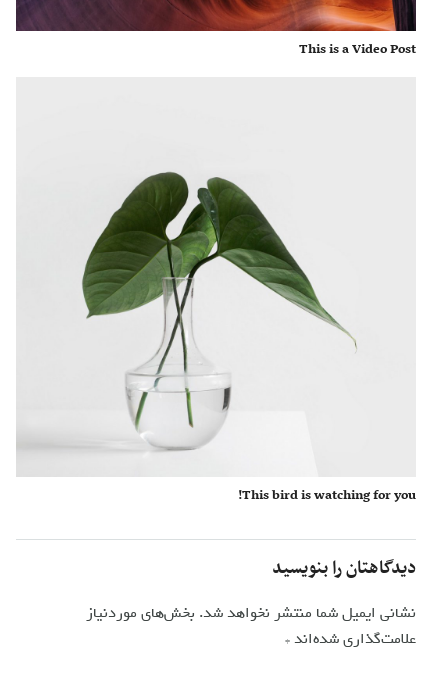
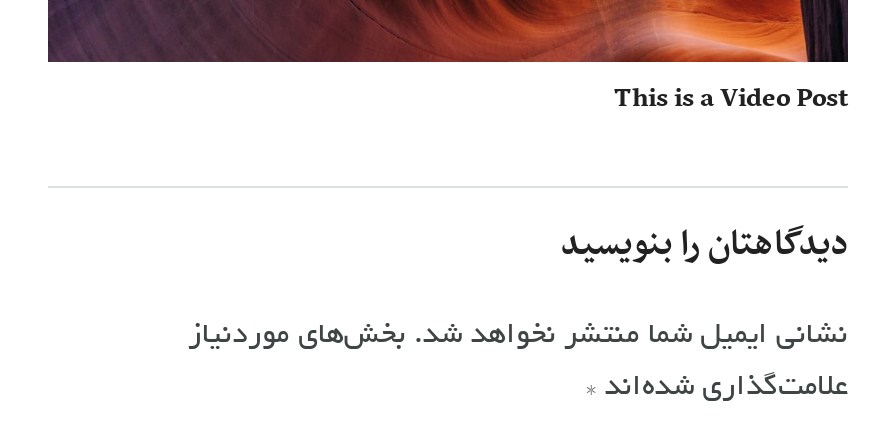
- [image]
- This bird is watching for you!
